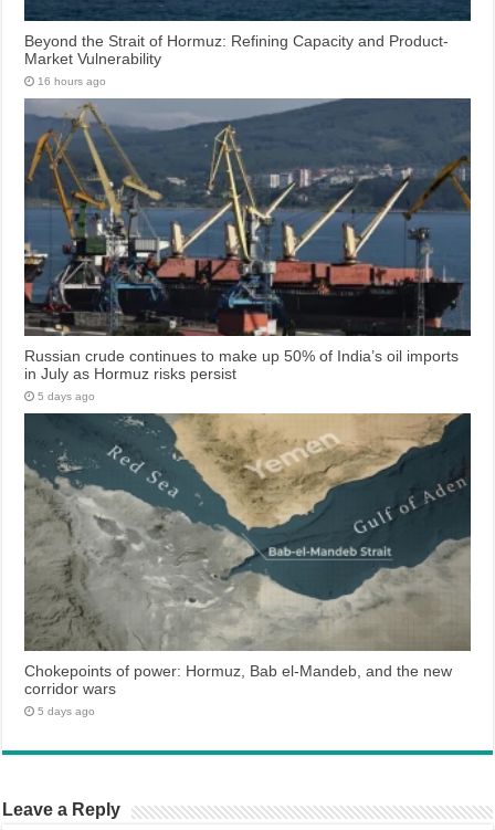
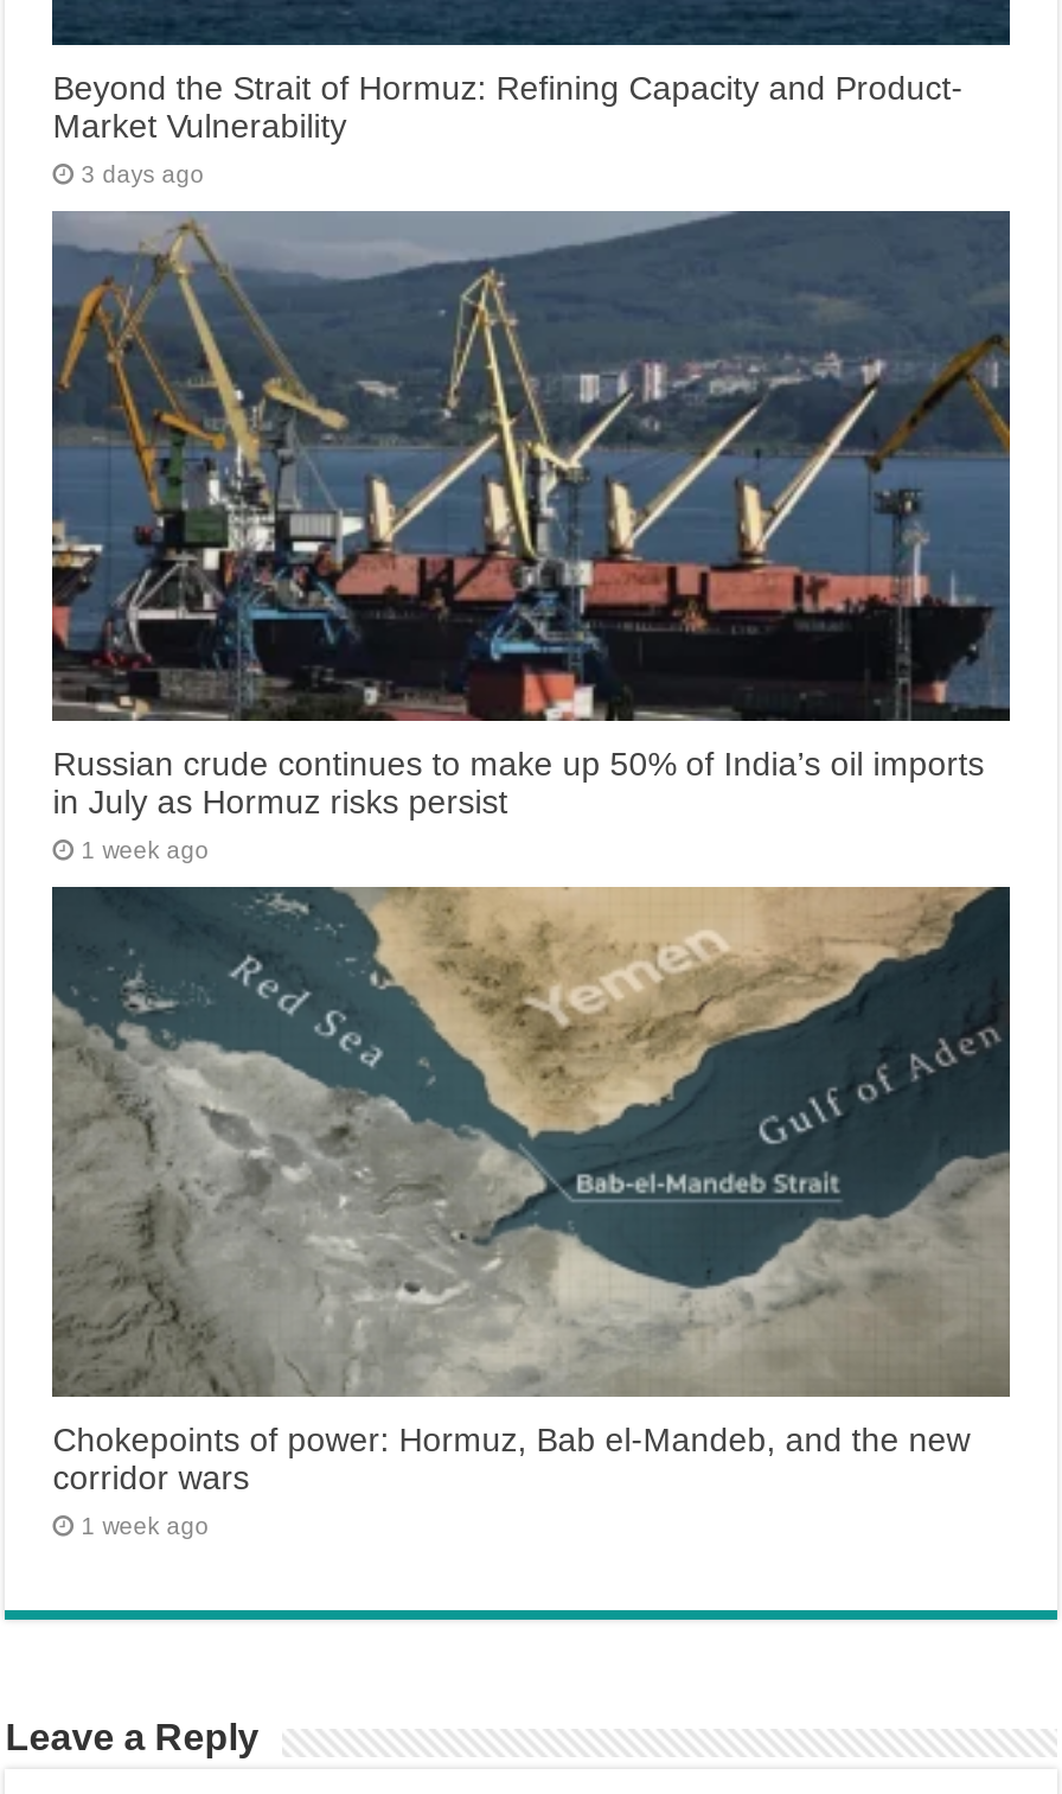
- 16 hours ago
+ 3 days ago

- 5 days ago
+ 1 week ago

- 5 days ago
+ 1 week ago
